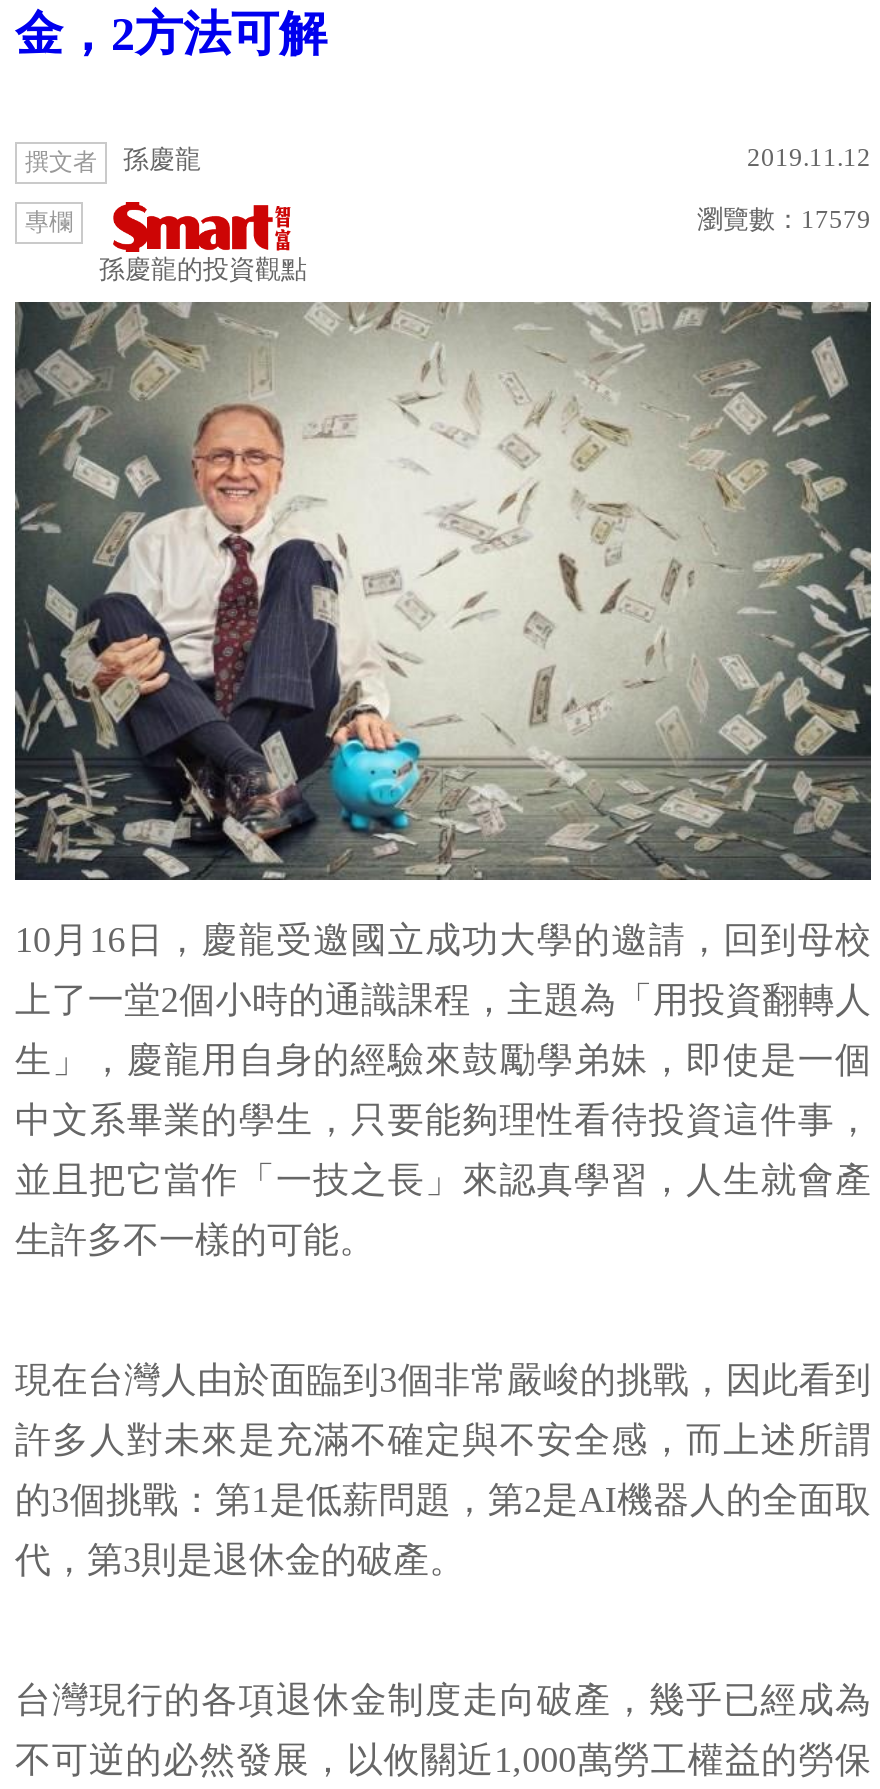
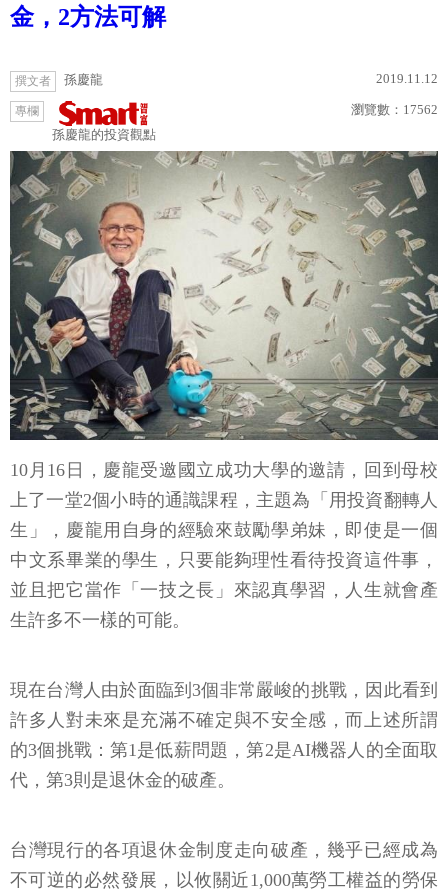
- 瀏覽數：17579
+ 瀏覽數：17562
